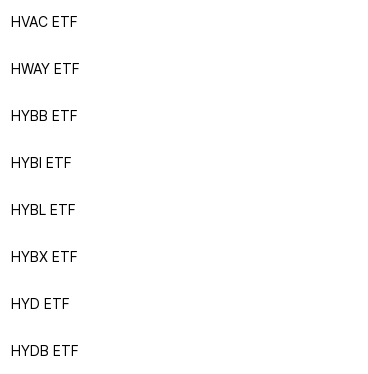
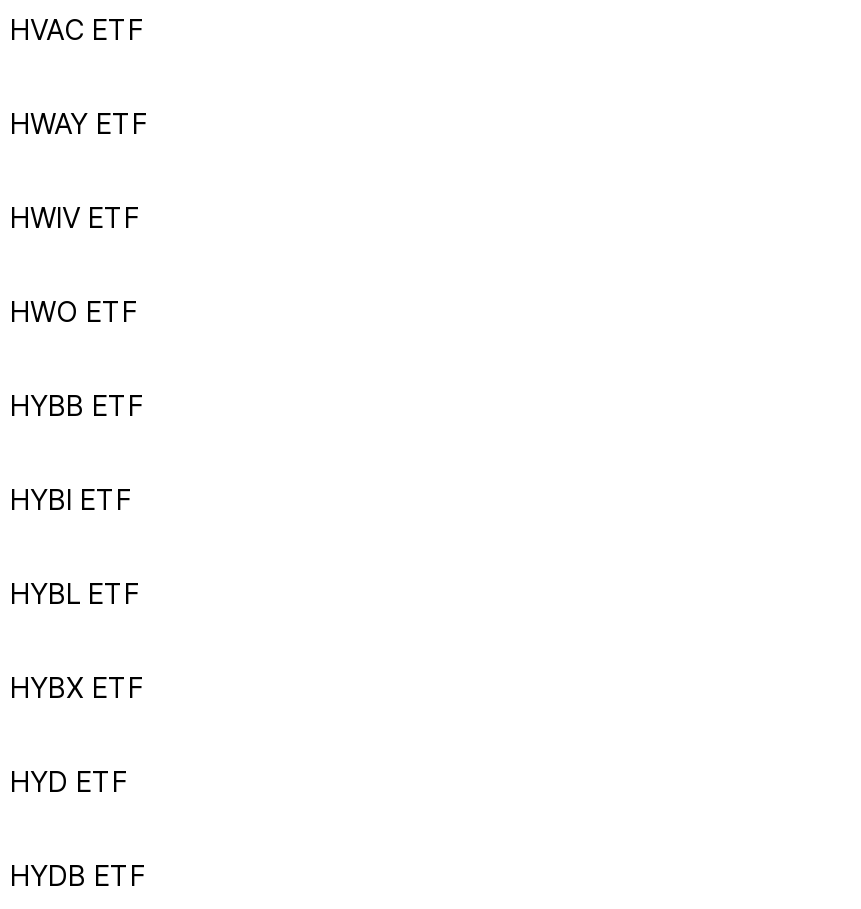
+ HWIV ETF
+ HWO ETF
